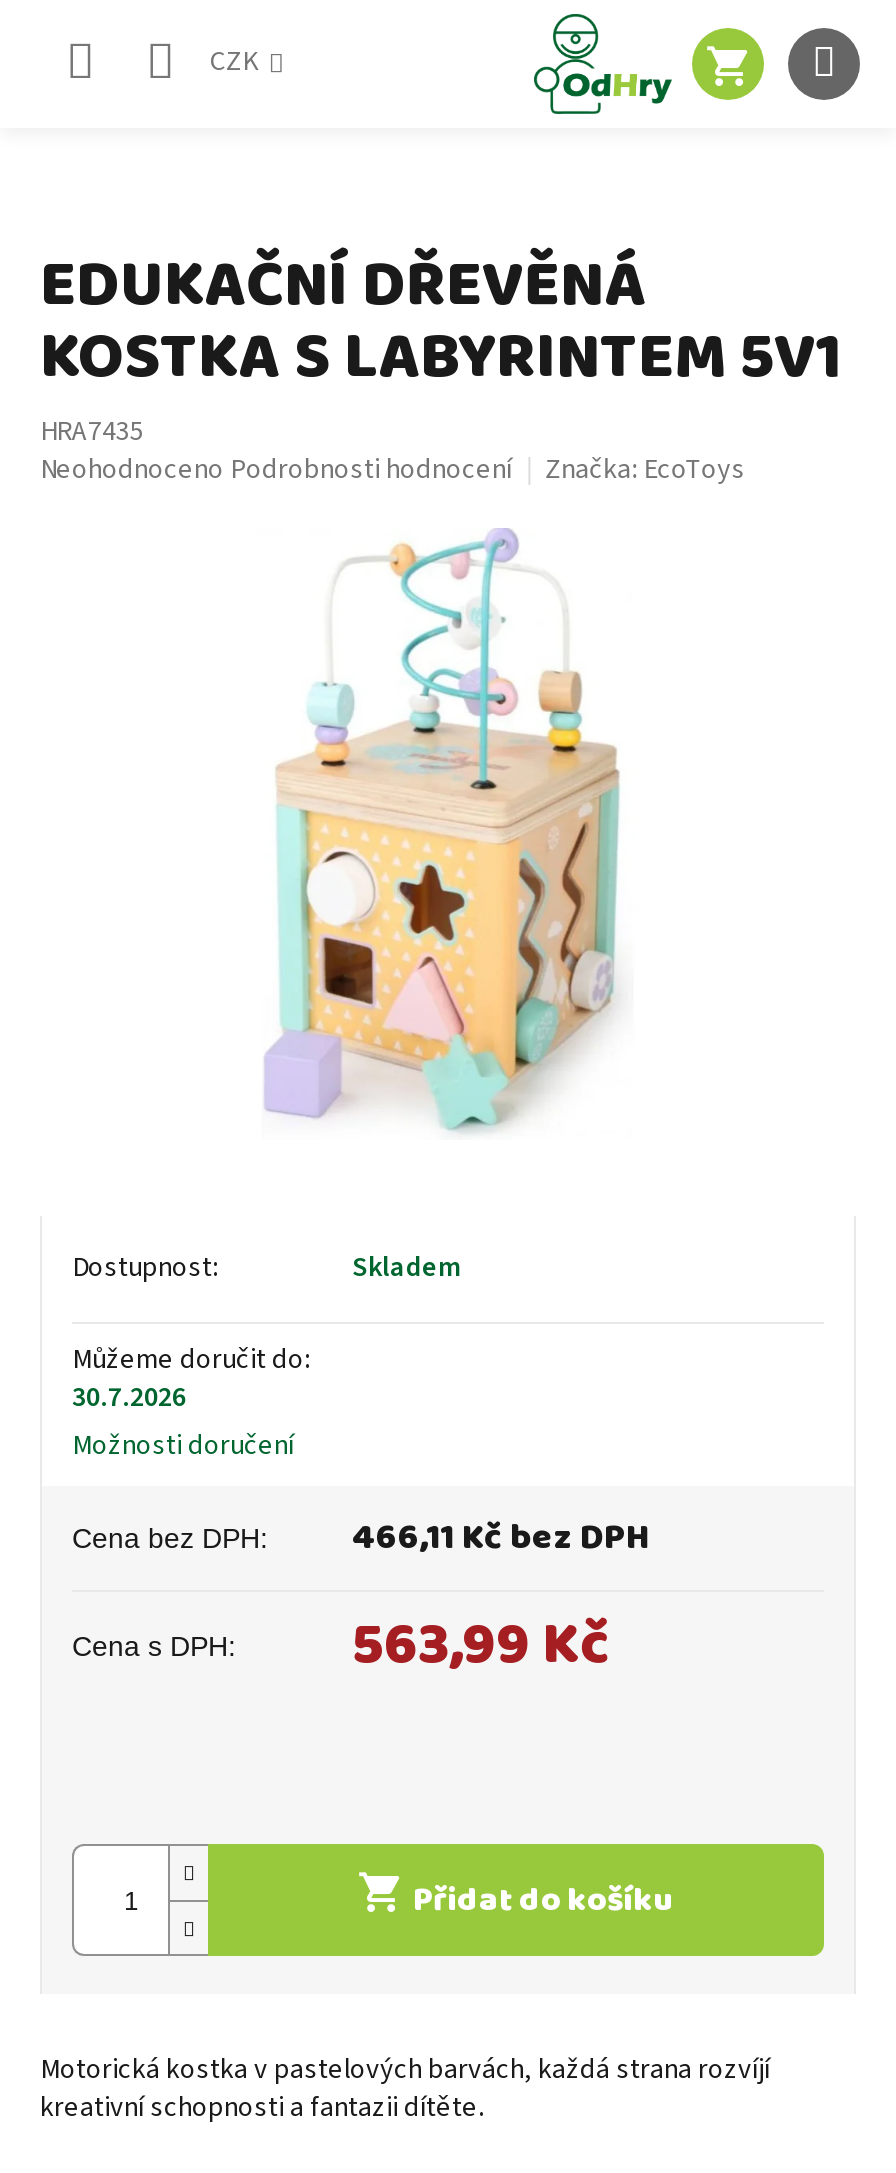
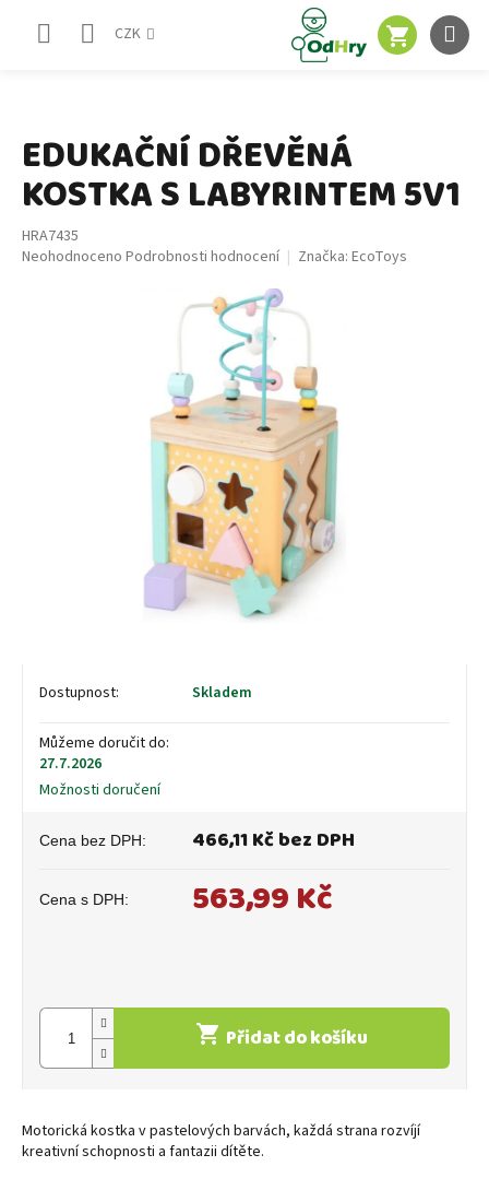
- 30.7.2026
+ 27.7.2026
